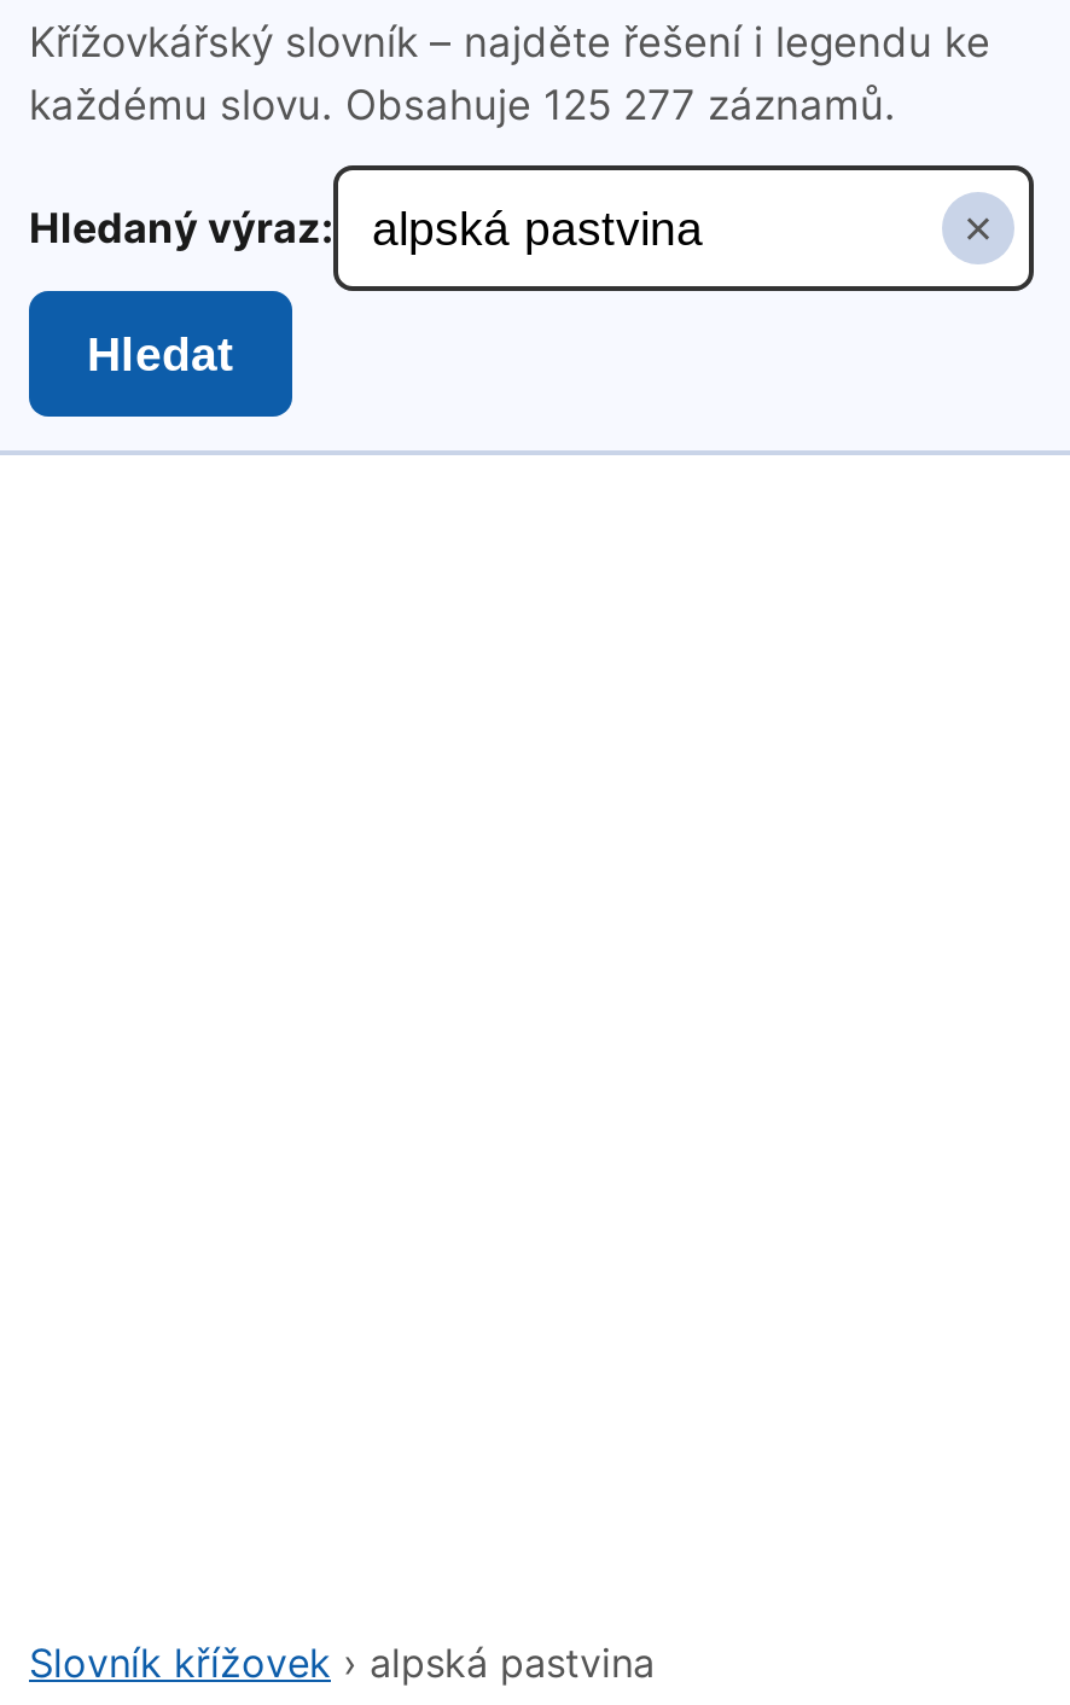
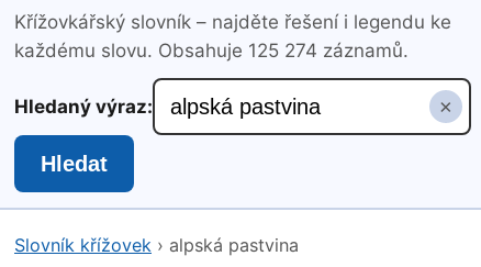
- každému slovu. Obsahuje 125 277 záznamů.
+ každému slovu. Obsahuje 125 274 záznamů.
